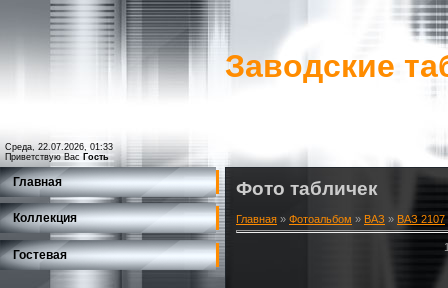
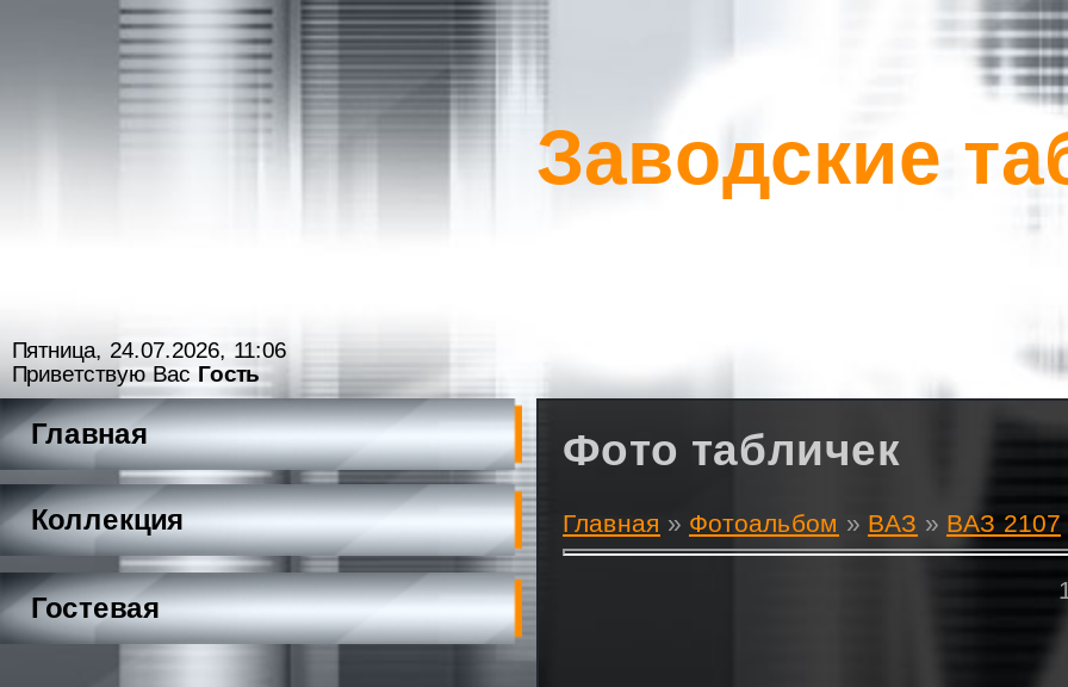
- Среда, 22.07.2026, 01:33
+ Пятница, 24.07.2026, 11:06
